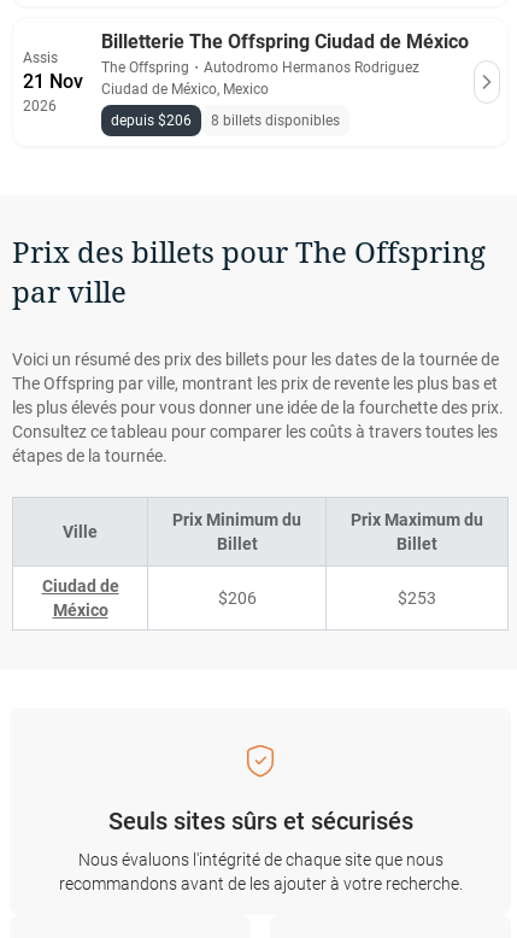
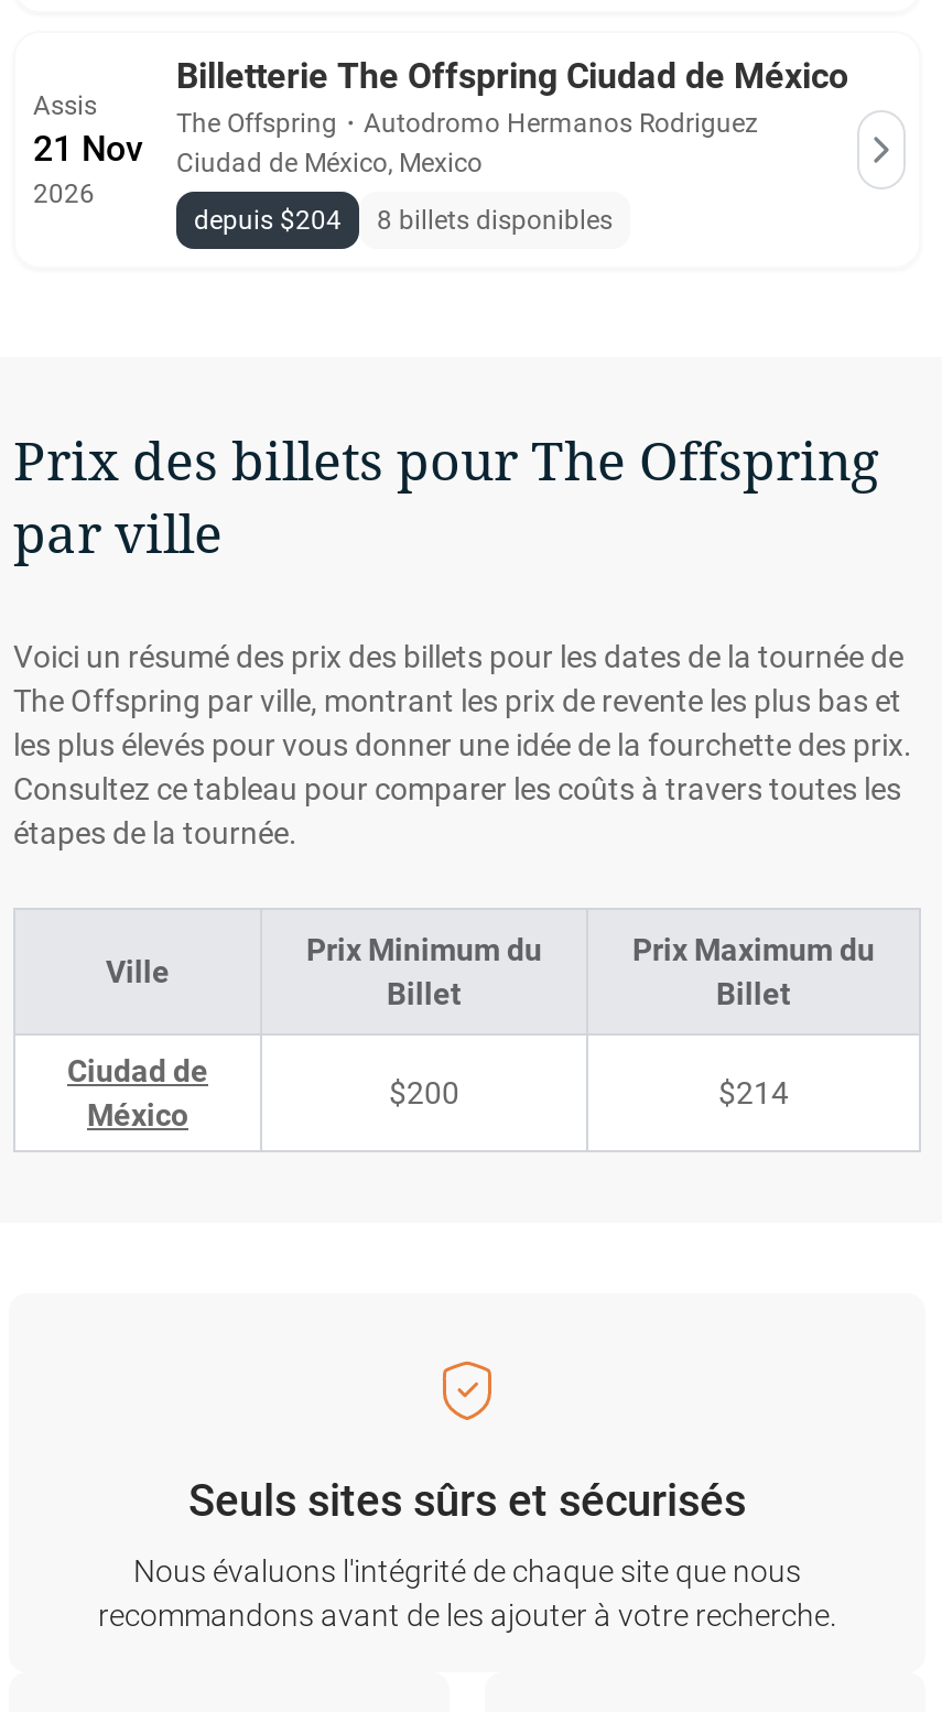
- depuis $206 8 billets disponibles
+ depuis $204 8 billets disponibles

- $206
+ $200

- $253
+ $214
